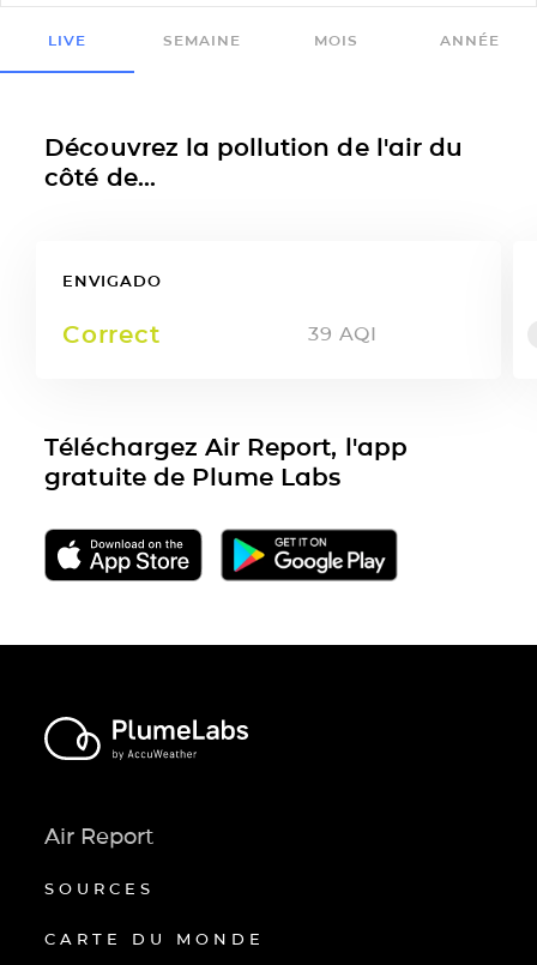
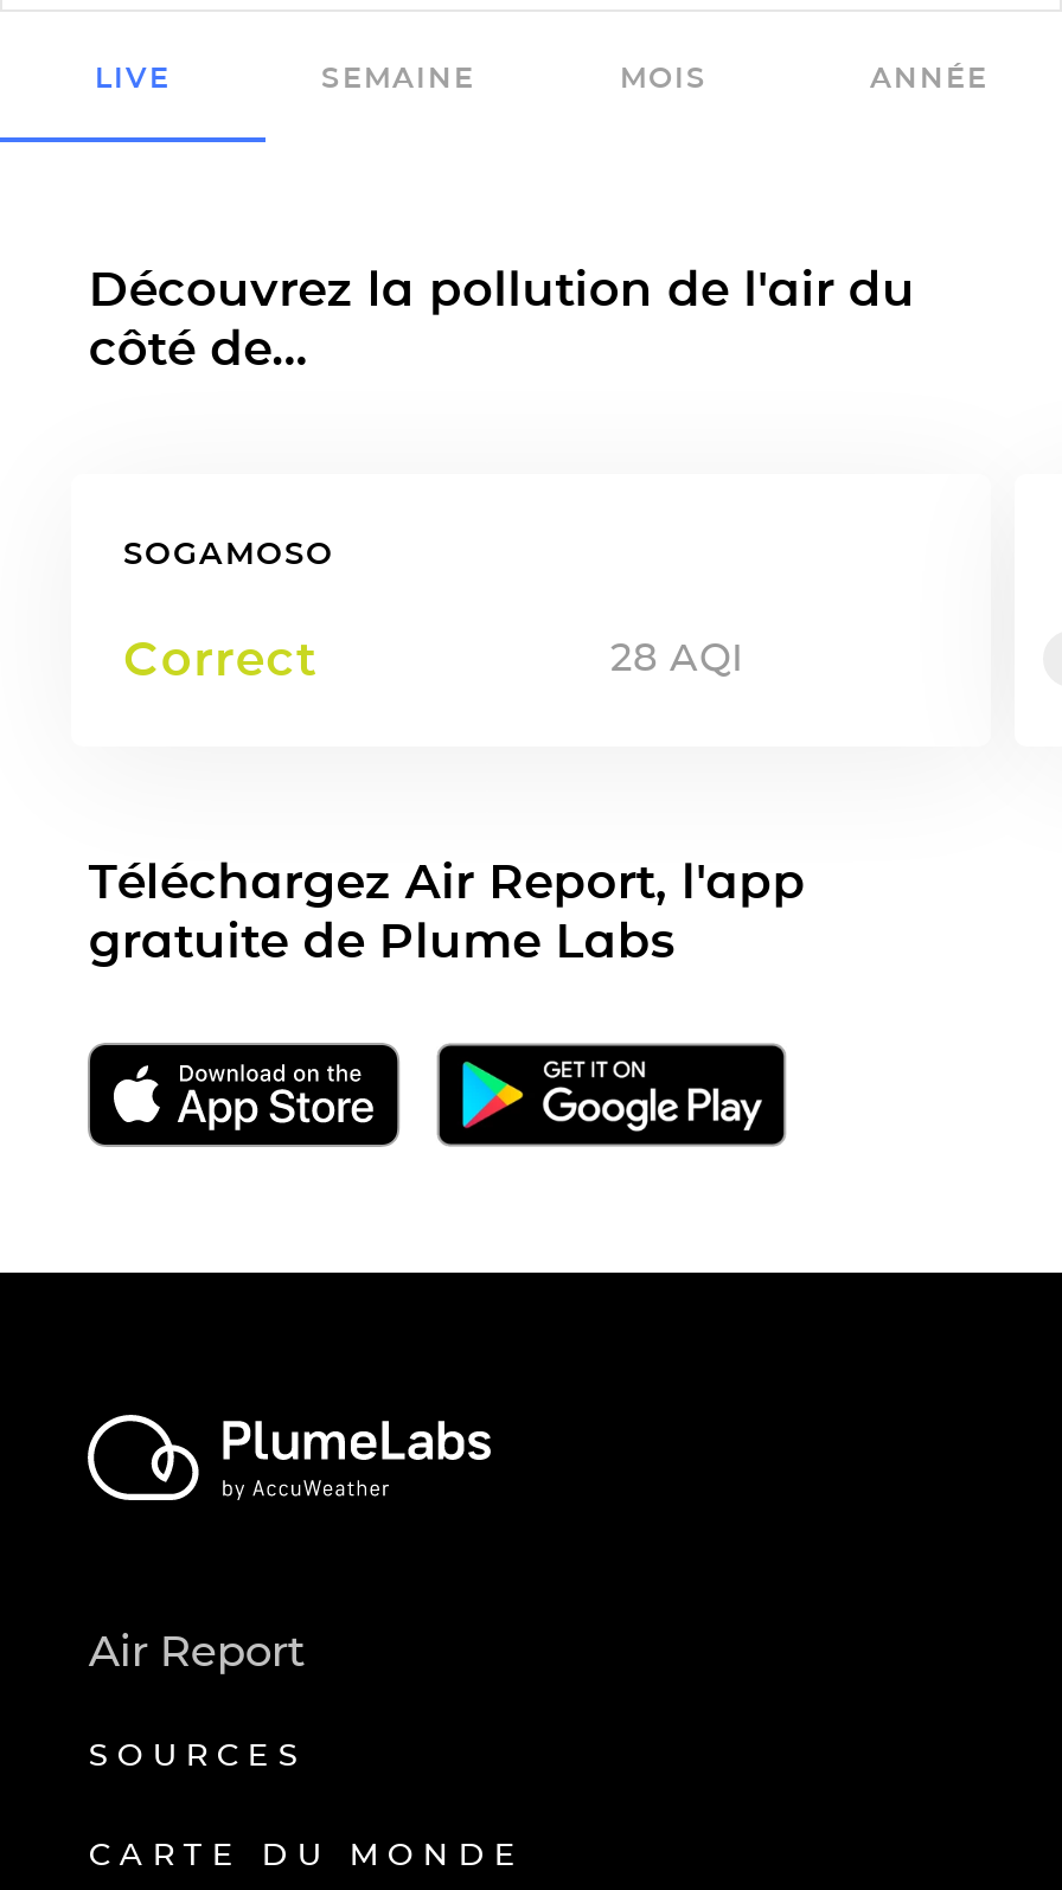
- ENVIGADO
+ SOGAMOSO

- 39 AQI
+ 28 AQI
